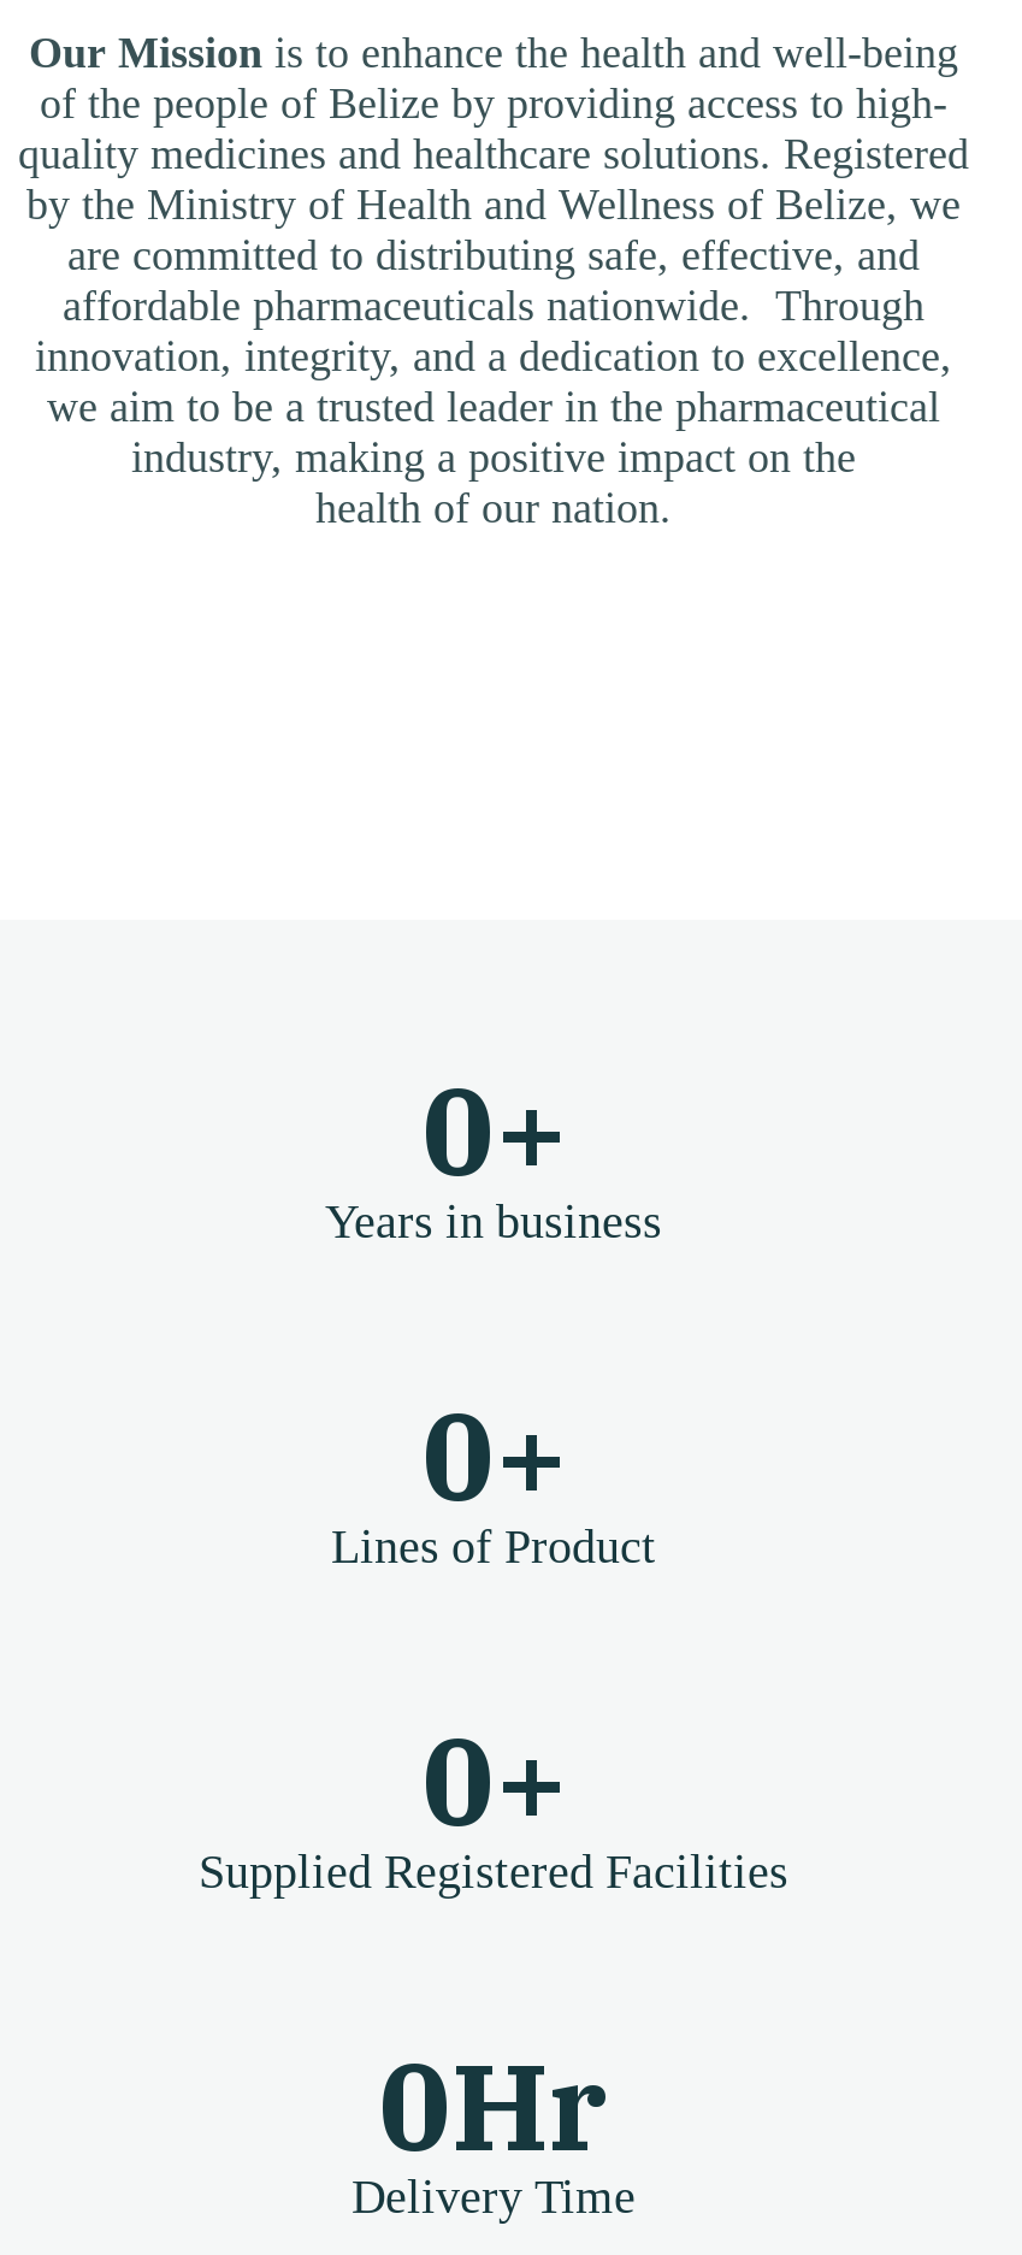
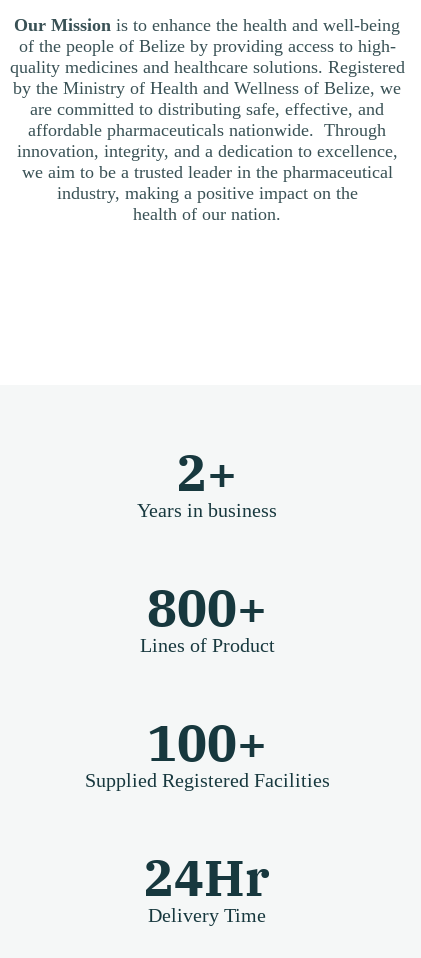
- 0+
+ 2+

- 0+
+ 800+

- 0+
+ 100+

- 0Hr
+ 24Hr
